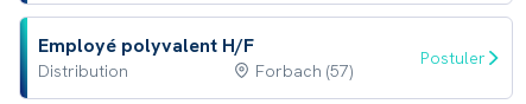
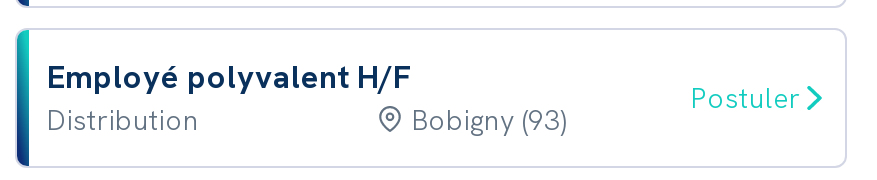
- Forbach (57)
+ Bobigny (93)
